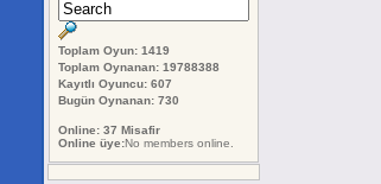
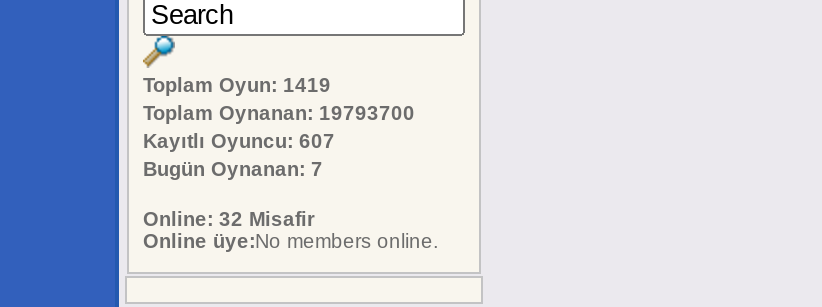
- Toplam Oynanan: 19788388
+ Toplam Oynanan: 19793700

- Bugün Oynanan: 730
+ Bugün Oynanan: 7

- Online: 37 Misafir
+ Online: 32 Misafir
